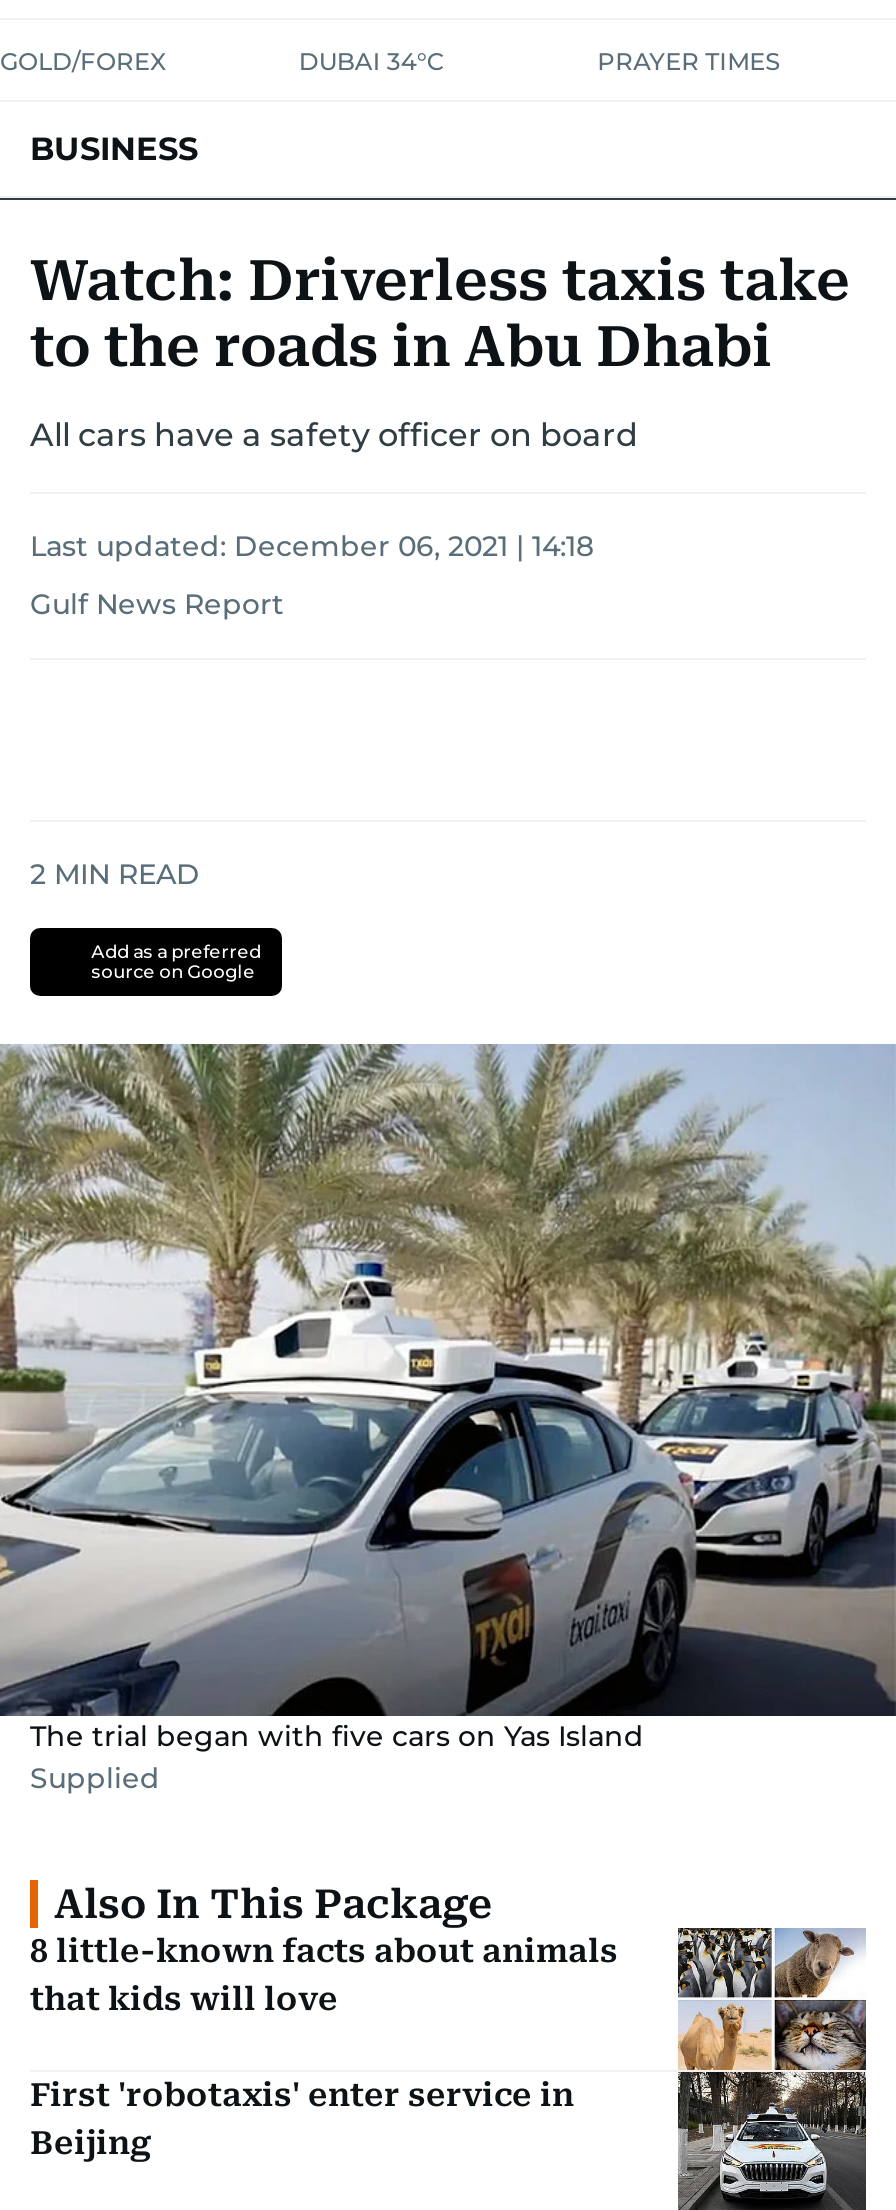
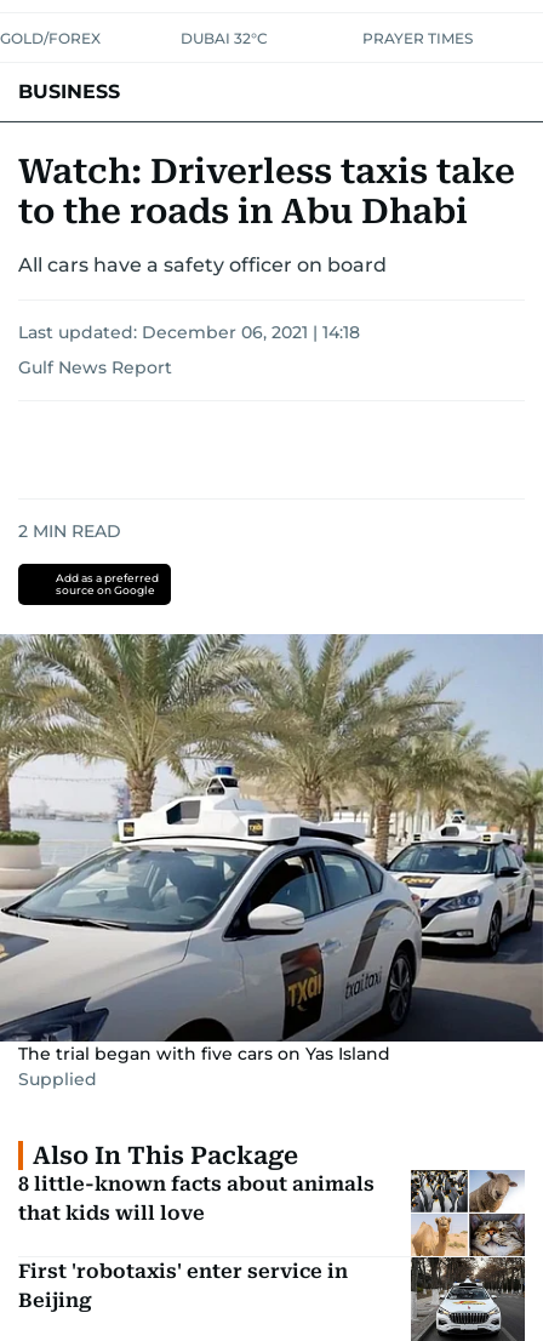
- DUBAI 34°C
+ DUBAI 32°C
